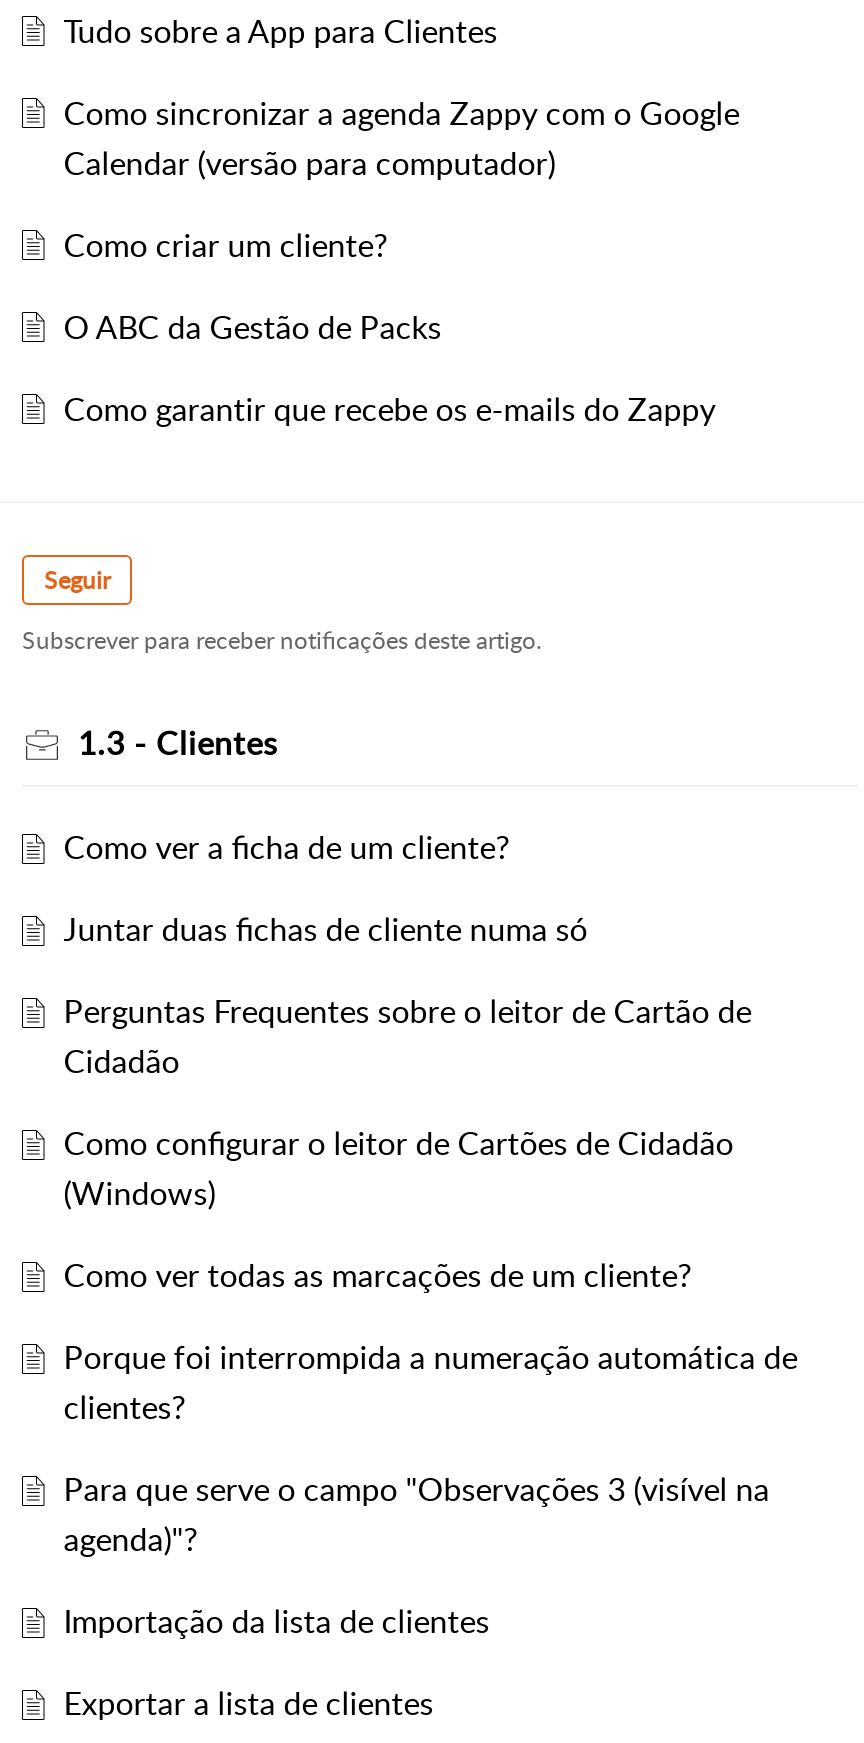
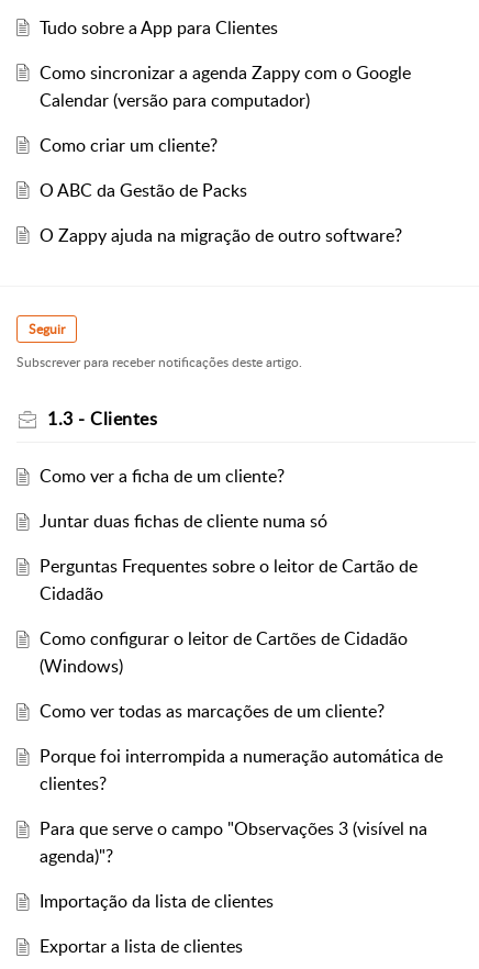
- Como garantir que recebe os e-mails do Zappy
+ O Zappy ajuda na migração de outro software?
